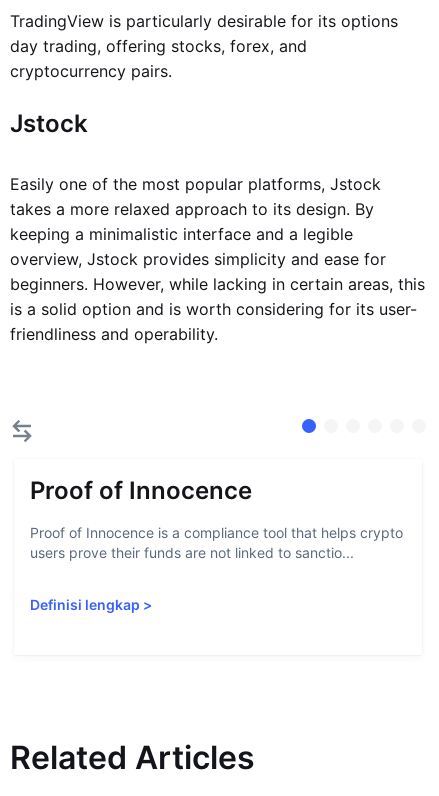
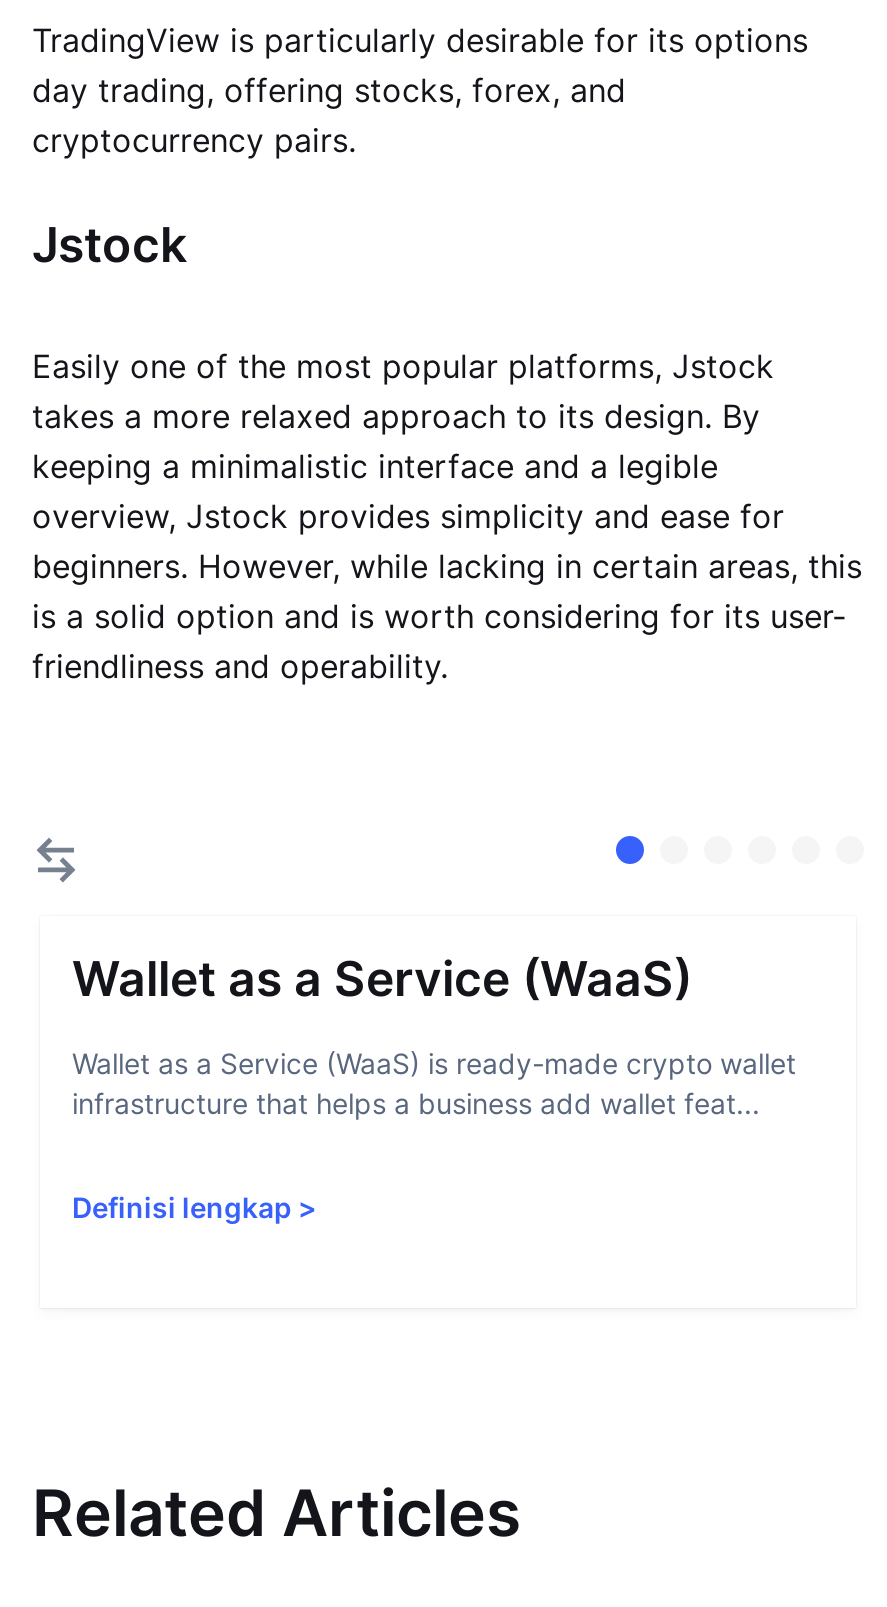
- Proof of Innocence
+ Wallet as a Service (WaaS)

- Proof of Innocence is a compliance tool that helps crypto
- users prove their funds are not linked to sanctio...
+ Wallet as a Service (WaaS) is ready-made crypto wallet
+ infrastructure that helps a business add wallet feat...
